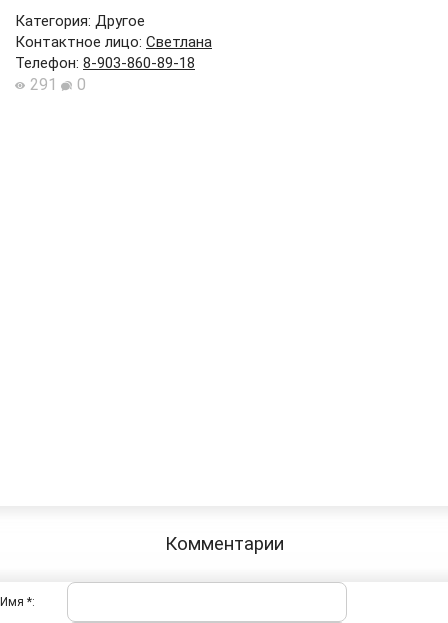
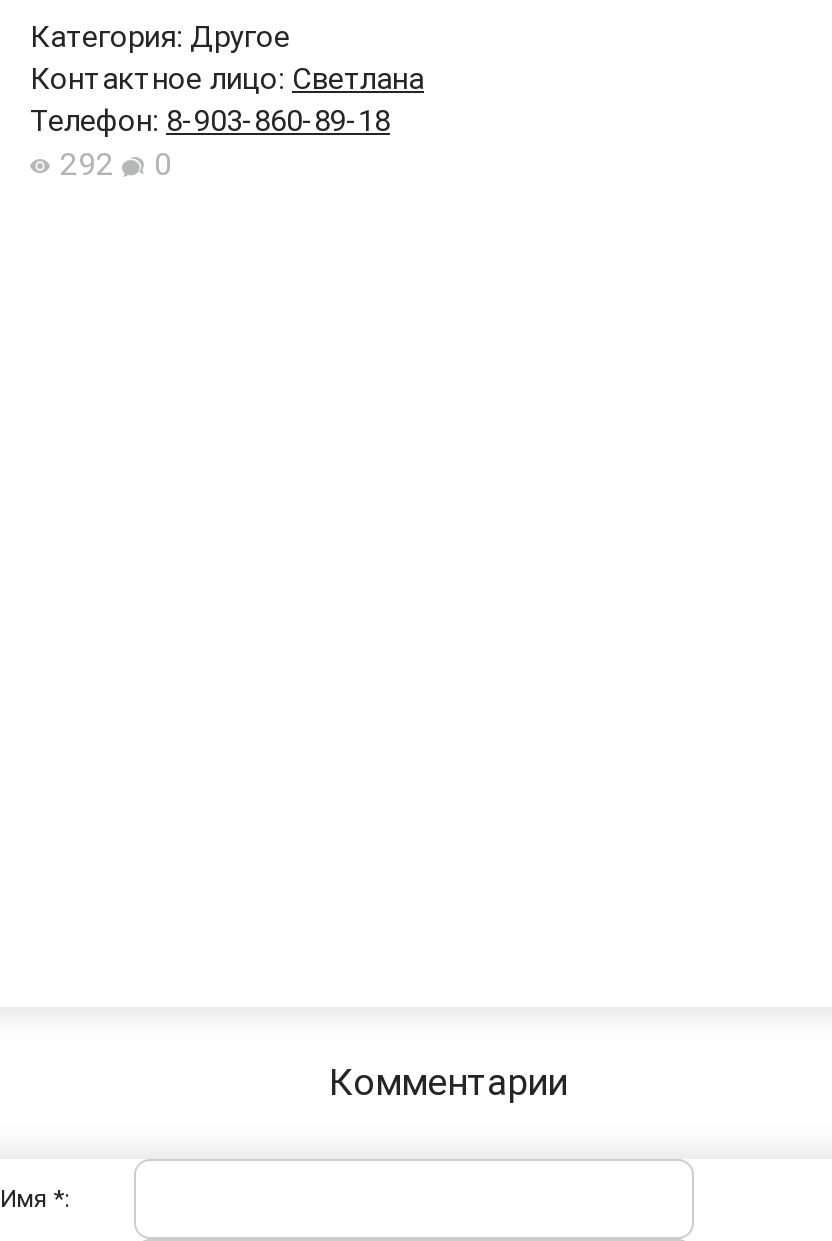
- 291 0
+ 292 0
